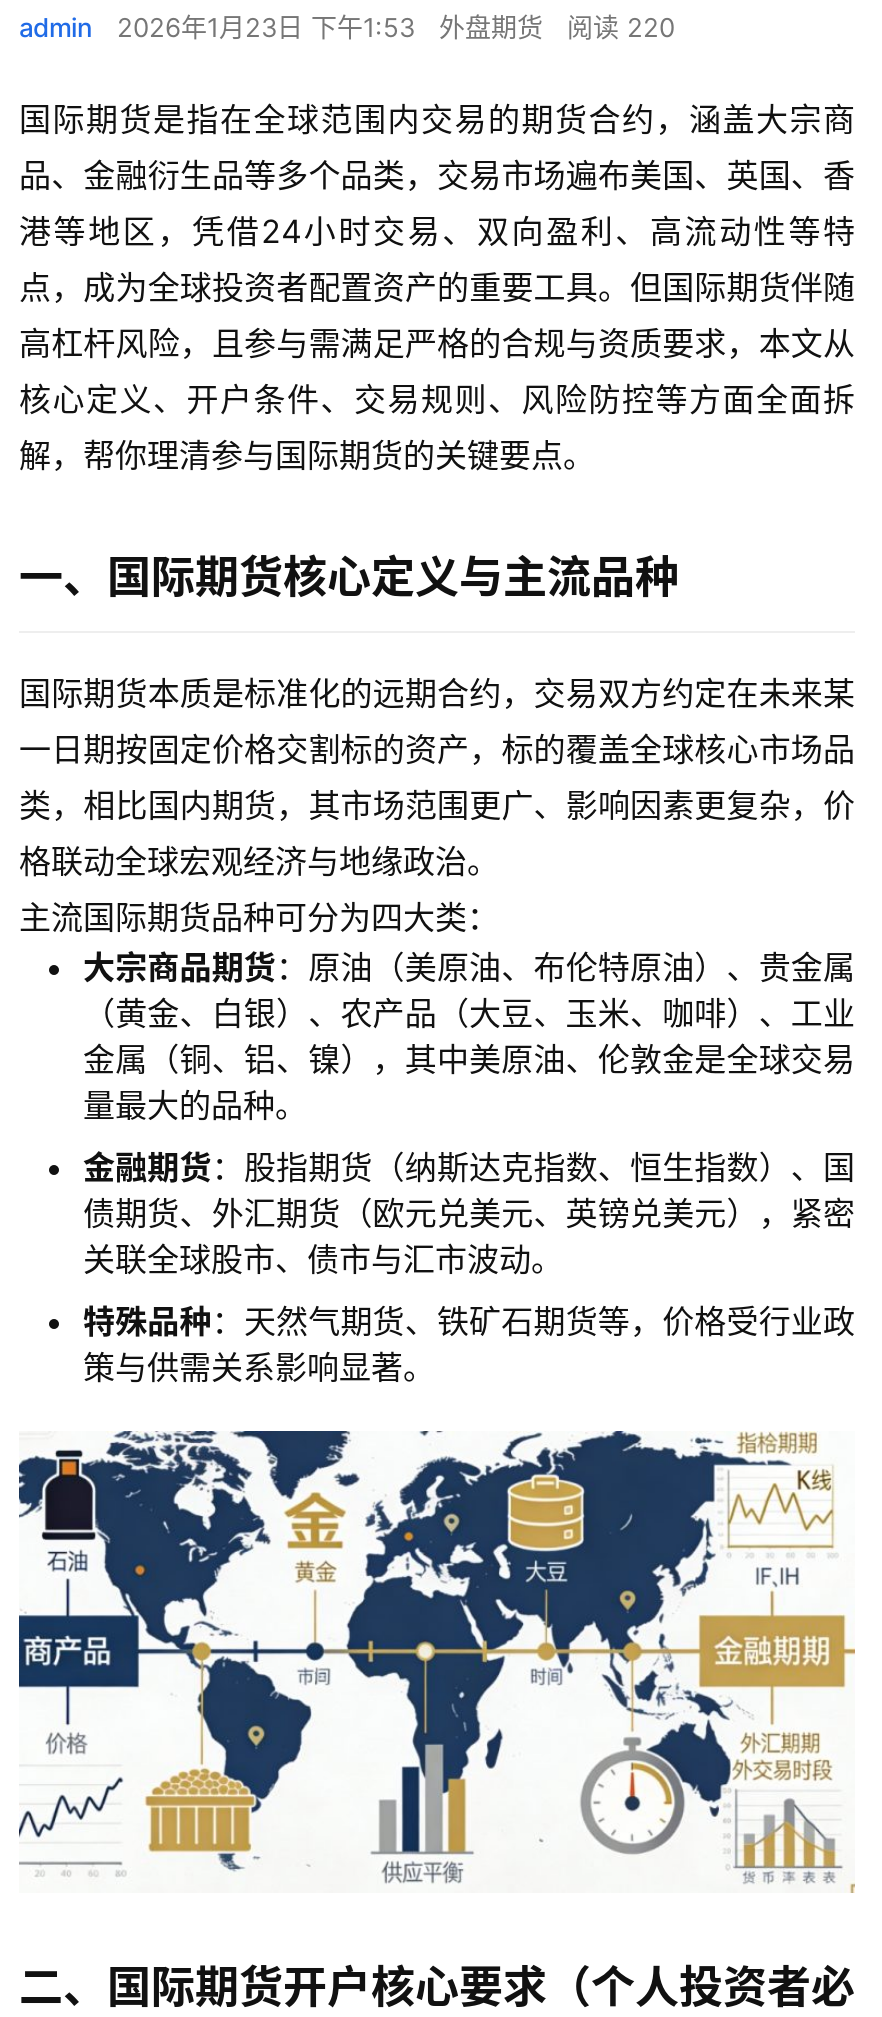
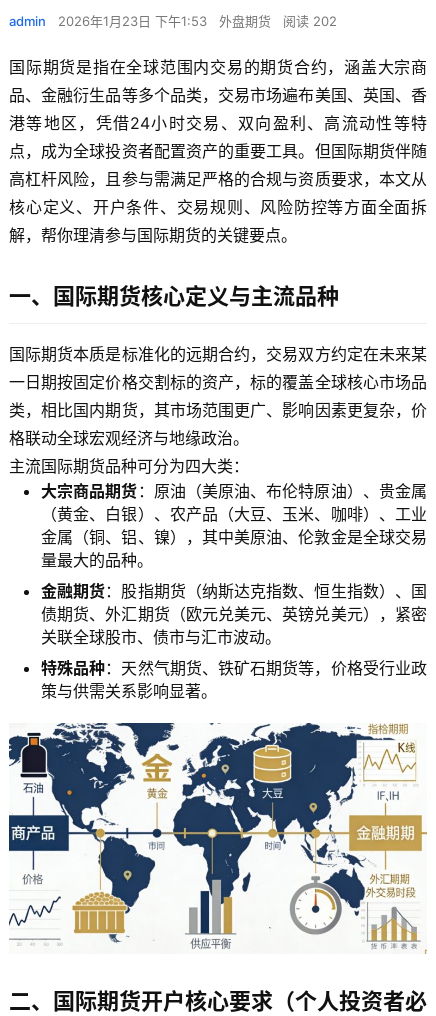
- admin 2026年1月23日 下午1:53 外盘期货 阅读 220
+ admin 2026年1月23日 下午1:53 外盘期货 阅读 202
